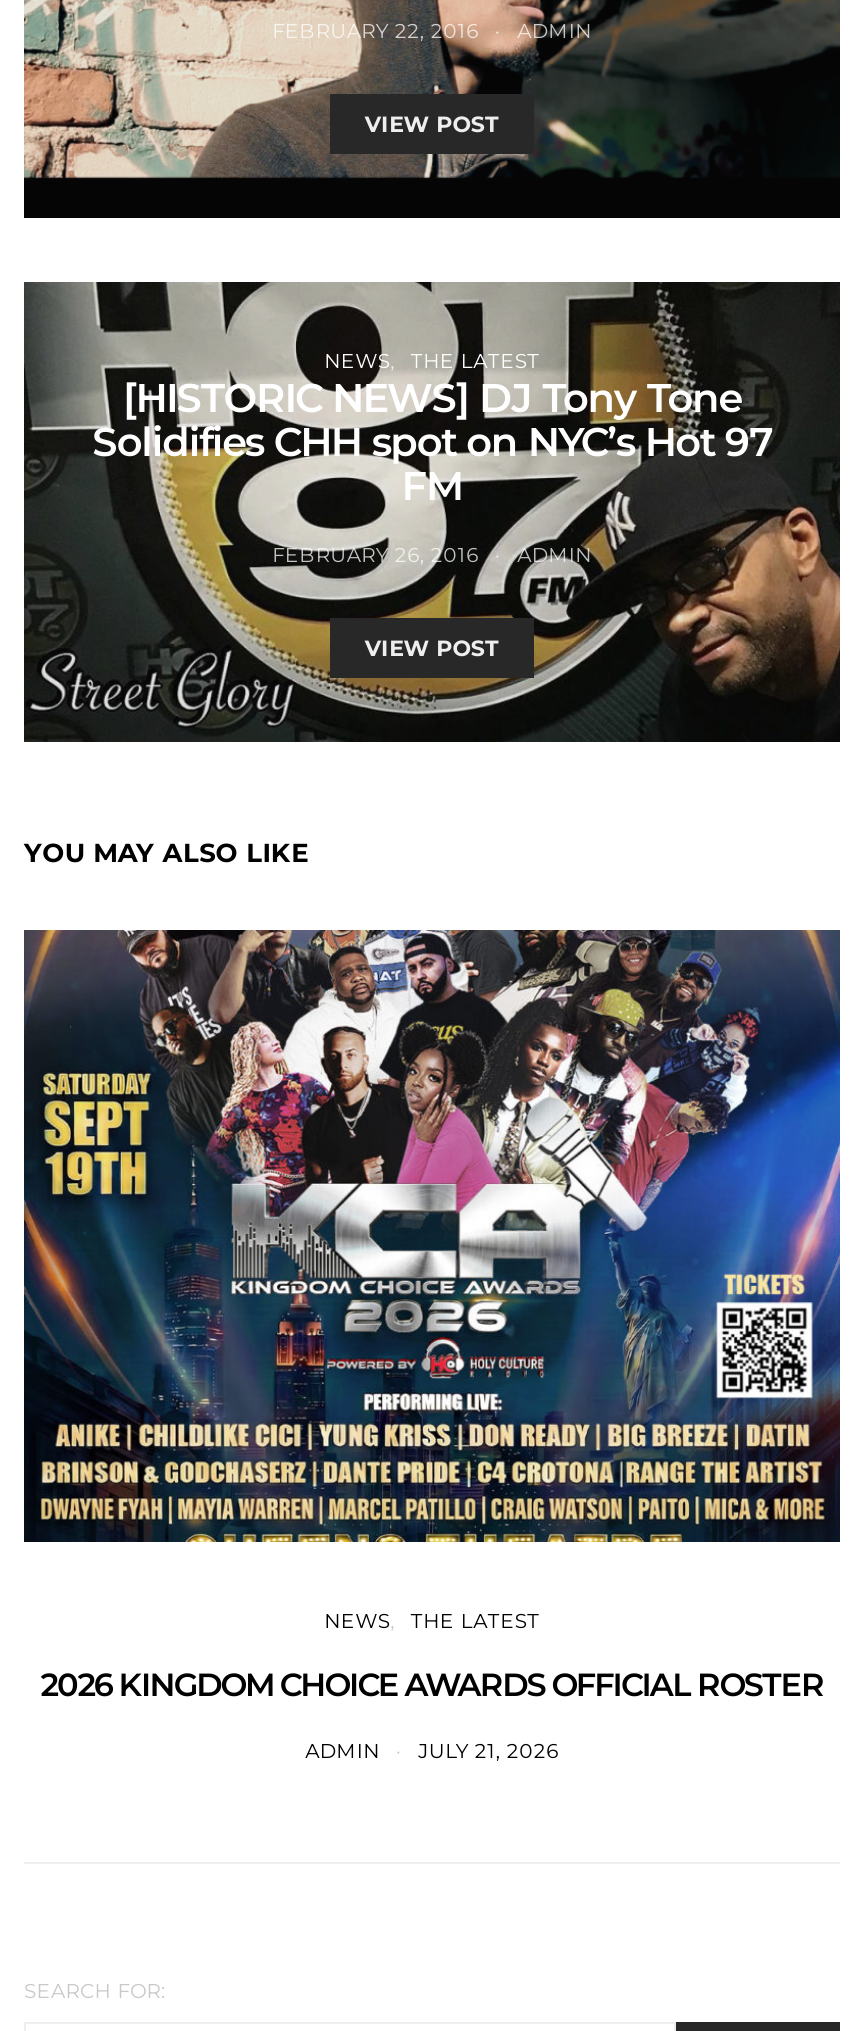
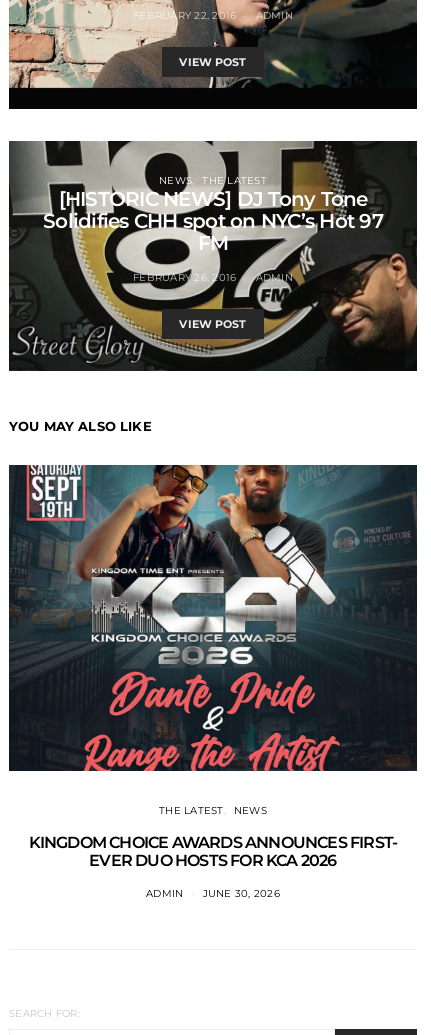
- [image]
+ [image]

- NEWS

- 2026 KINGDOM CHOICE AWARDS OFFICIAL ROSTER
+ NEWS
+ KINGDOM CHOICE AWARDS ANNOUNCES FIRST-
+ EVER DUO HOSTS FOR KCA 2026

- ADMIN JULY 21, 2026
+ ADMIN JUNE 30, 2026
